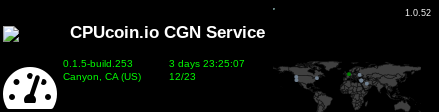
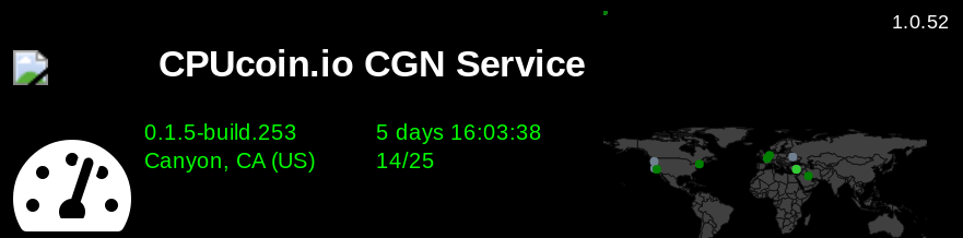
- 3 days 23:25:07
+ 5 days 16:03:38

- 12/23
+ 14/25
